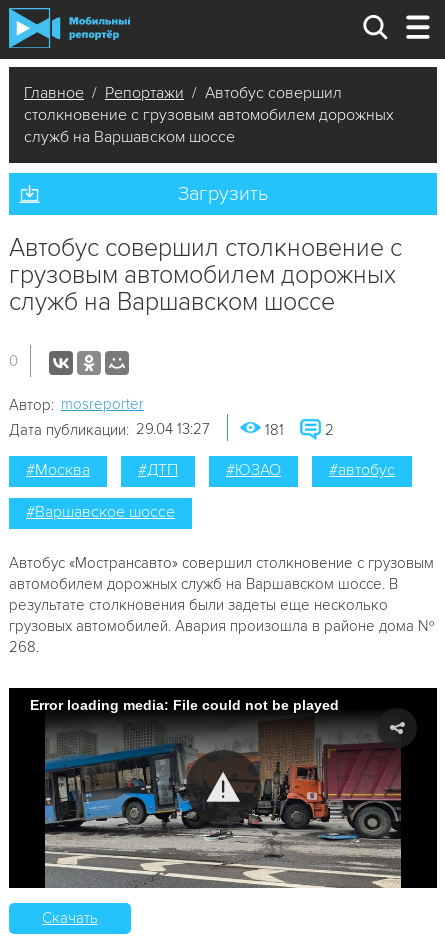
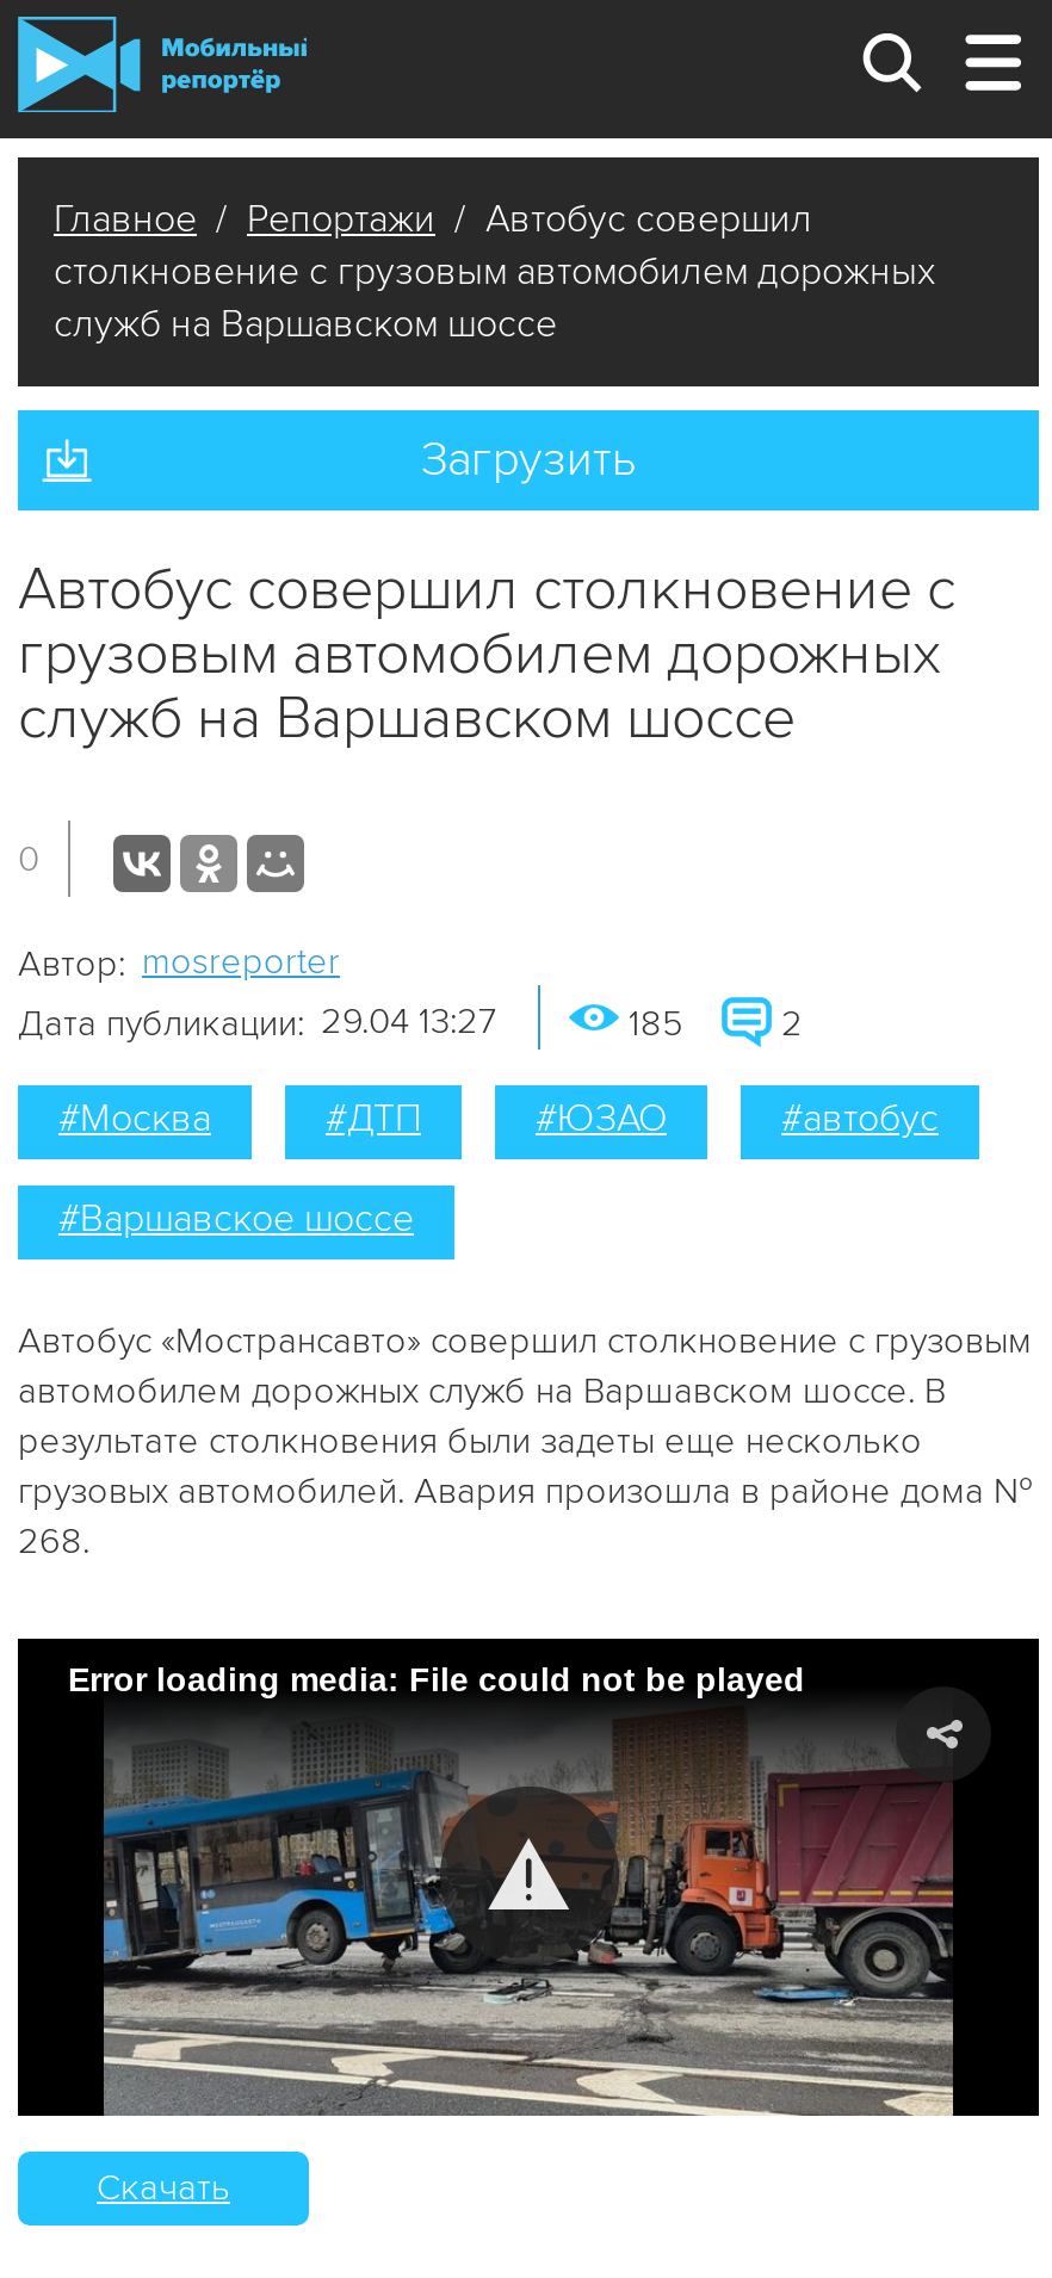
- 181
+ 185
